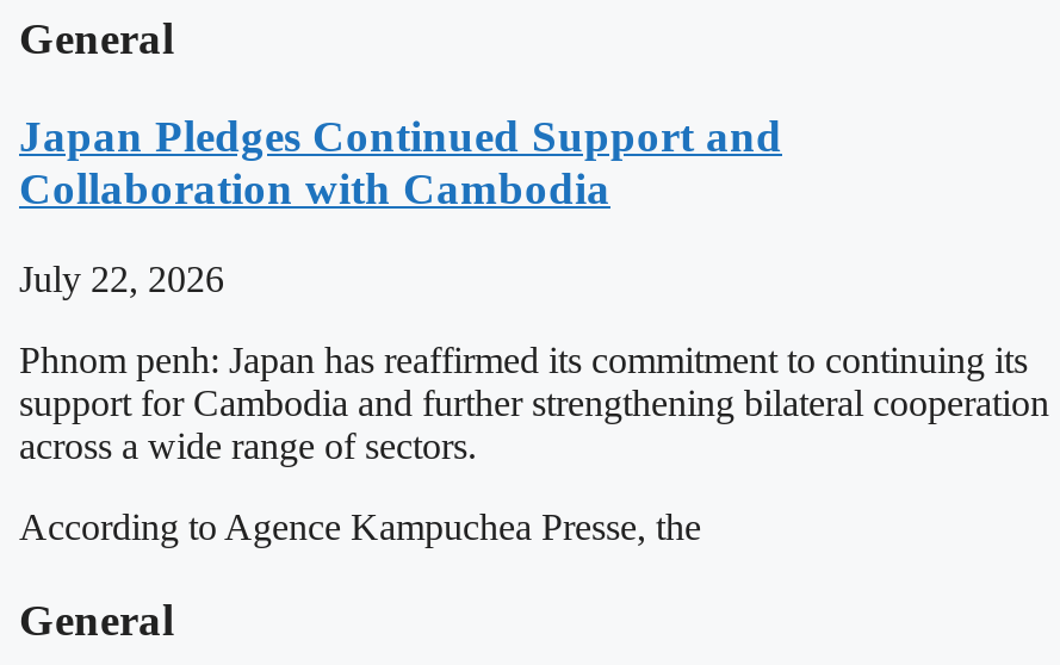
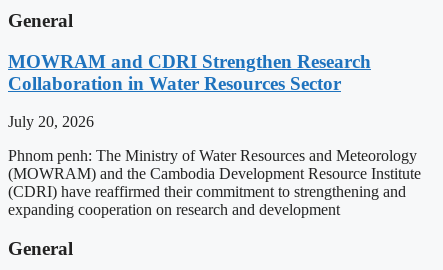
- Japan Pledges Continued Support and
- Collaboration with Cambodia
- July 22, 2026
- Phnom penh: Japan has reaffirmed its commitment to continuing its
- support for Cambodia and further strengthening bilateral cooperation
- across a wide range of sectors.
- According to Agence Kampuchea Presse, the
+ MOWRAM and CDRI Strengthen Research
+ Collaboration in Water Resources Sector
+ July 20, 2026
+ Phnom penh: The Ministry of Water Resources and Meteorology
+ (MOWRAM) and the Cambodia Development Resource Institute
+ (CDRI) have reaffirmed their commitment to strengthening and
+ expanding cooperation on research and development
